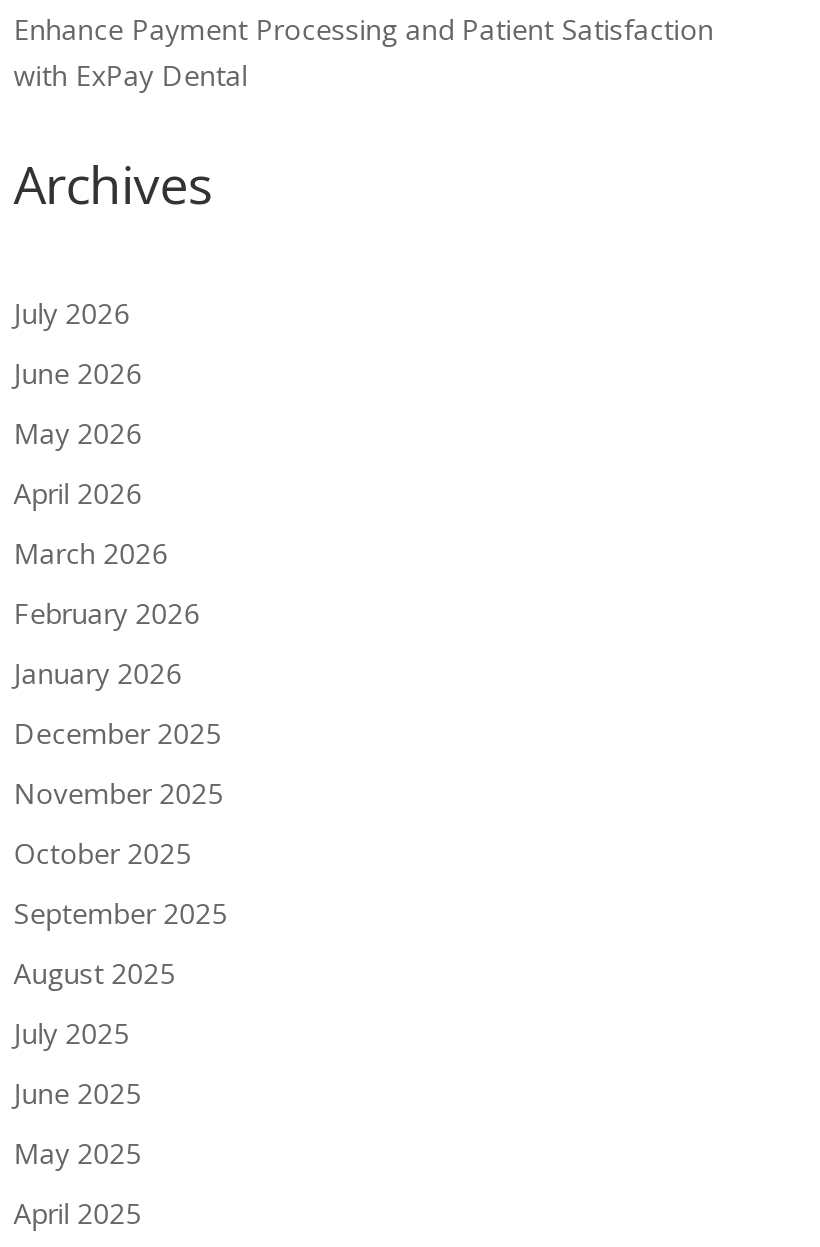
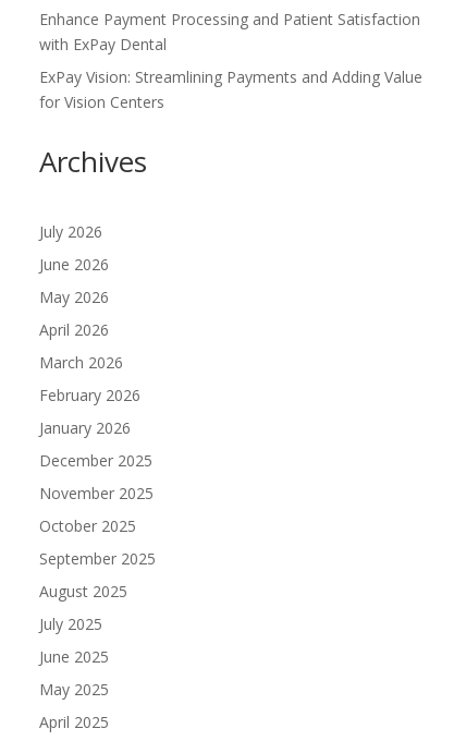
+ ExPay Vision: Streamlining Payments and Adding Value
+ for Vision Centers
